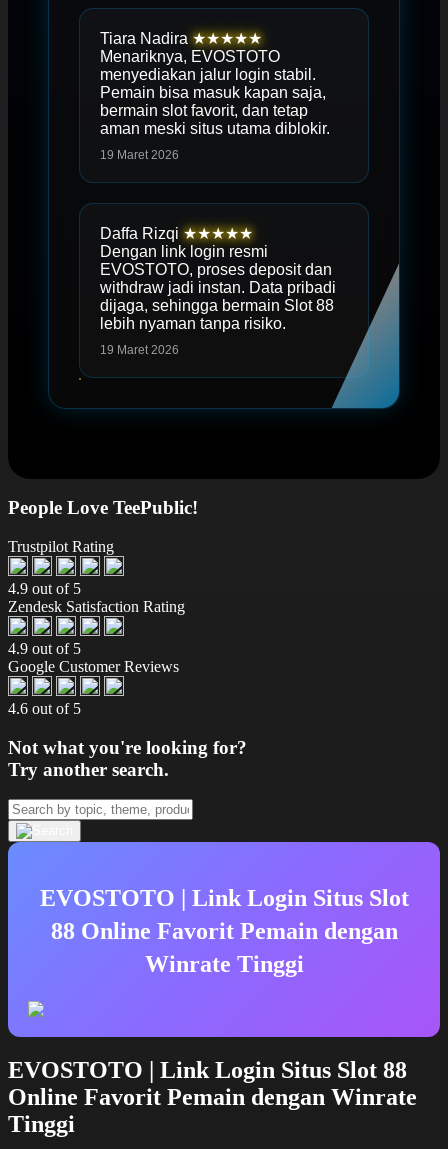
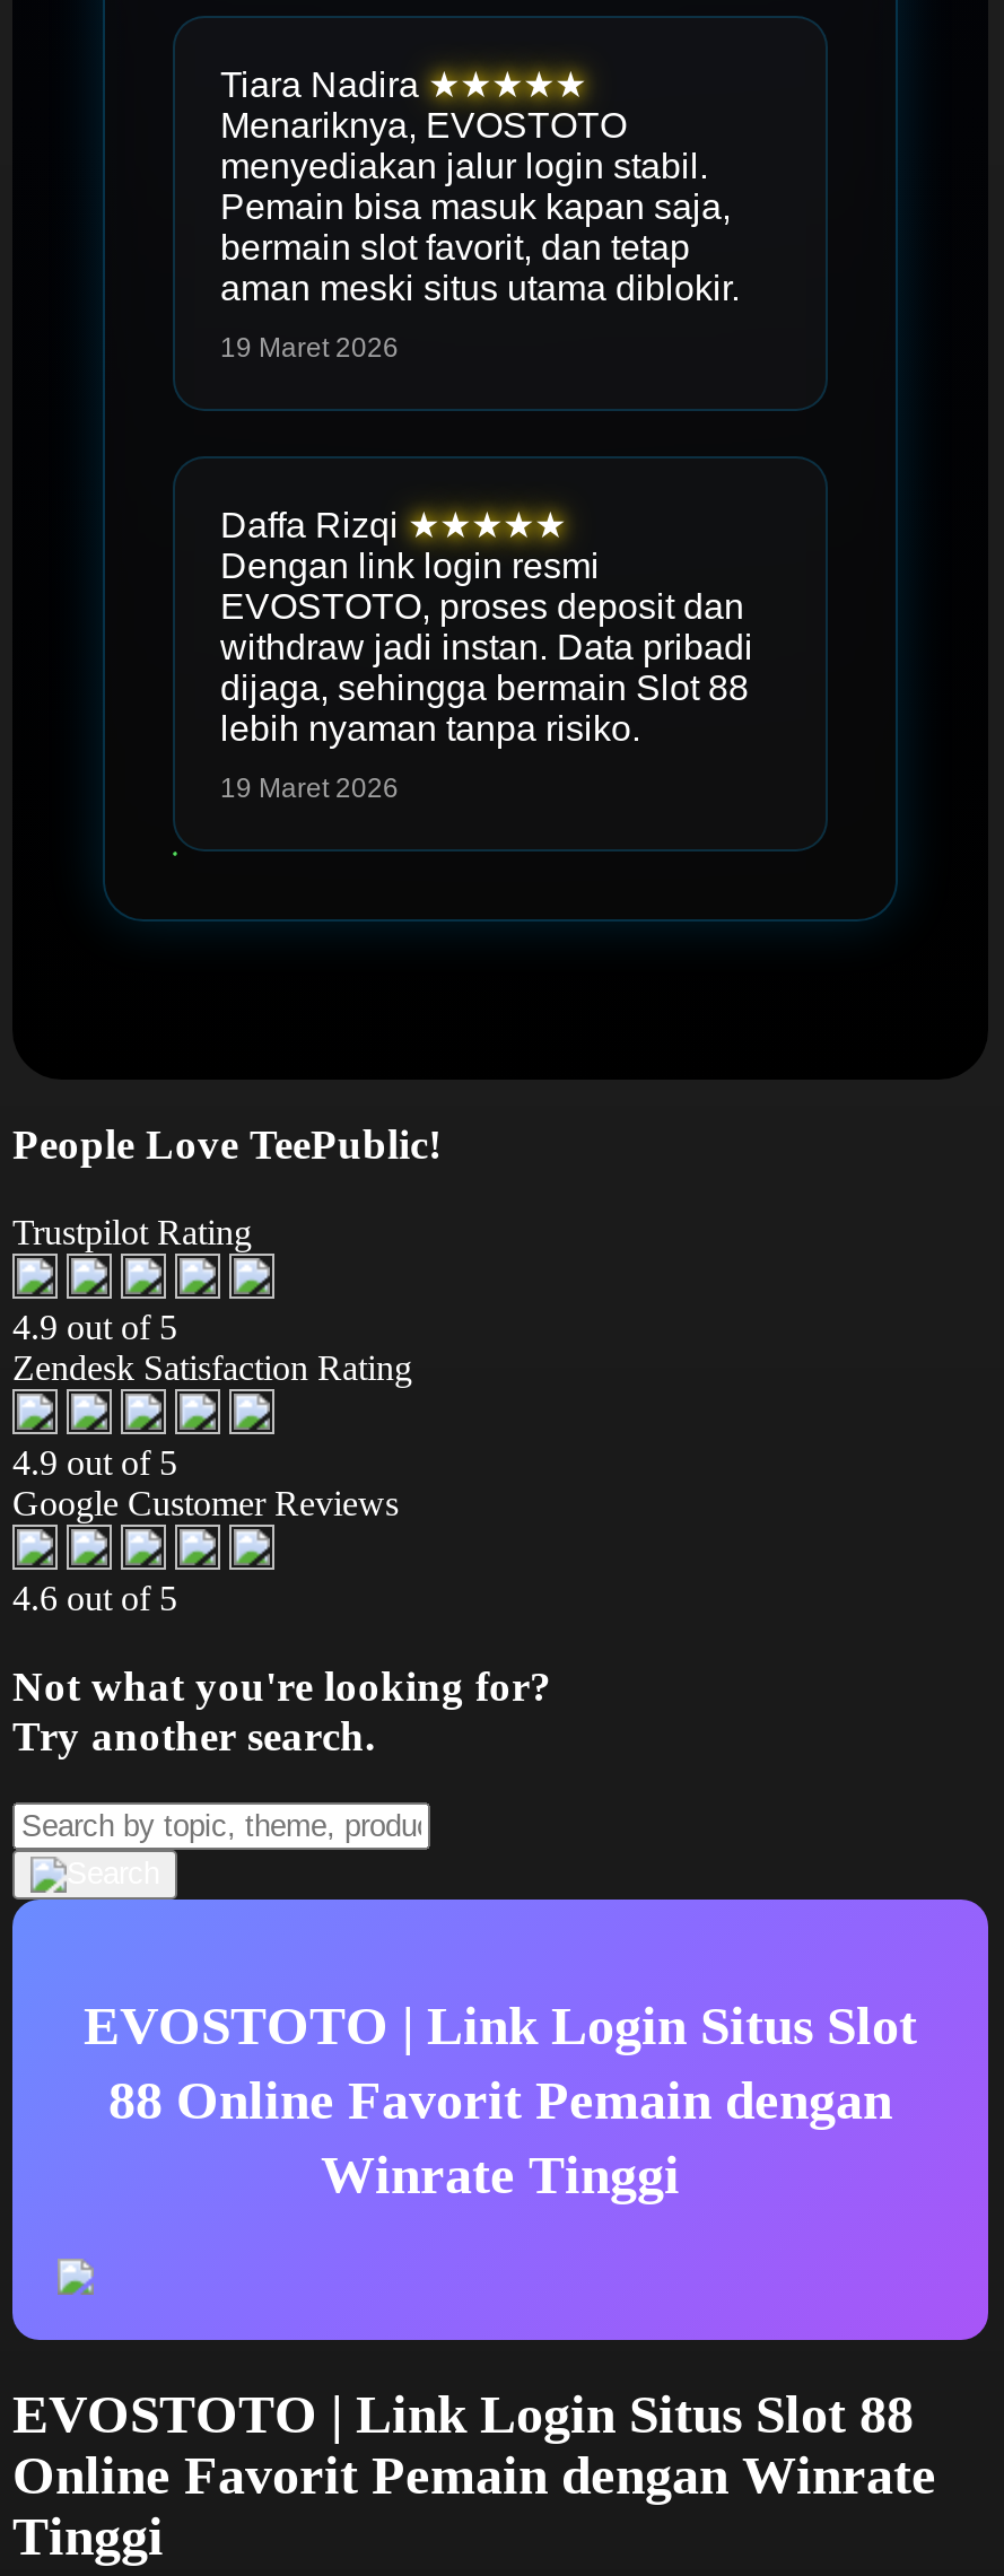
- [image]
